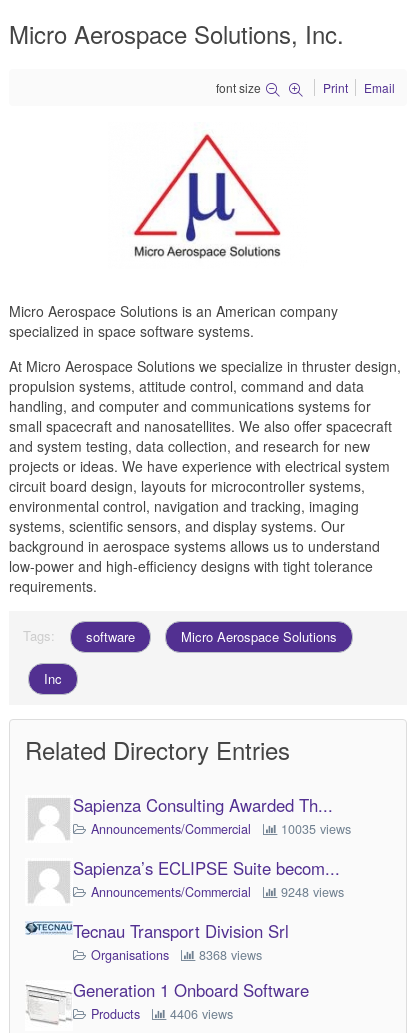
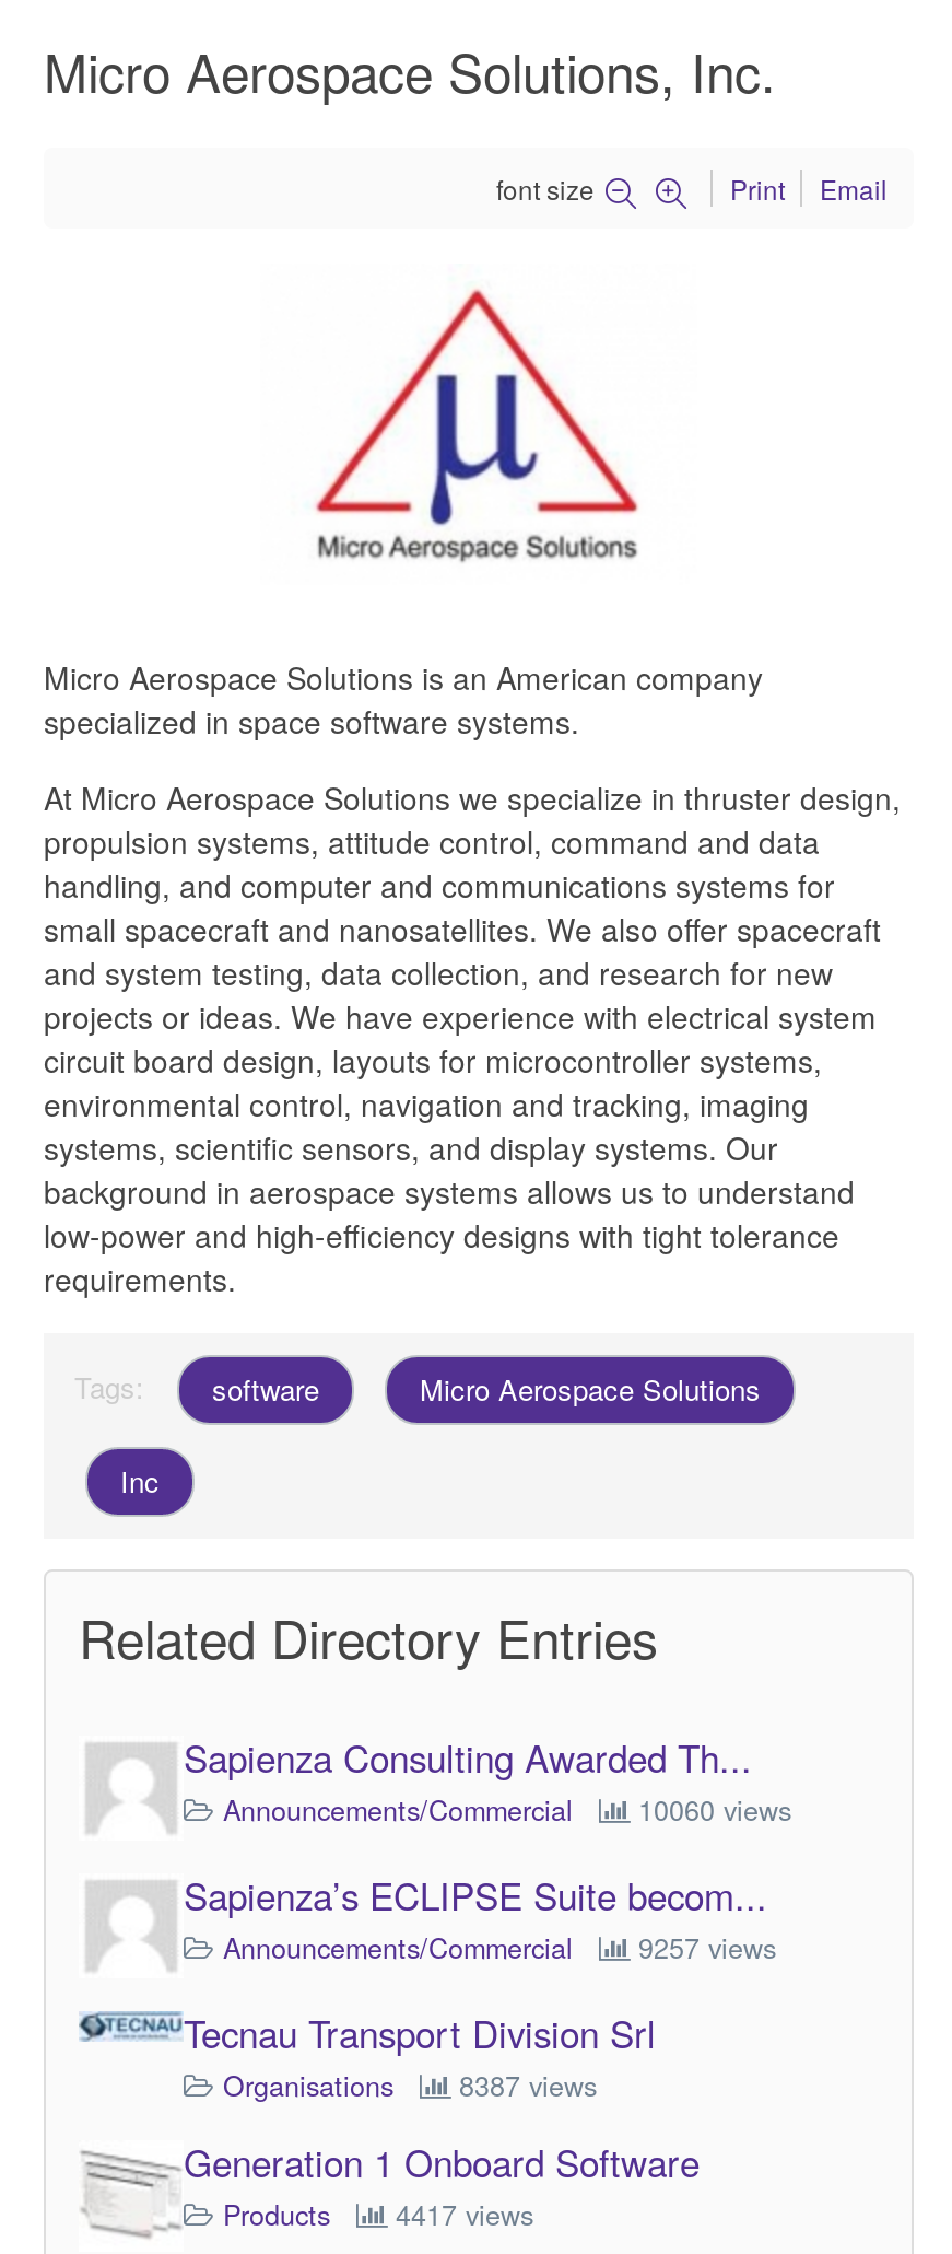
- Announcements/Commercial 10035 views
+ Announcements/Commercial 10060 views

- Announcements/Commercial 9248 views
+ Announcements/Commercial 9257 views

- Organisations 8368 views
+ Organisations 8387 views

- Products 4406 views
+ Products 4417 views
